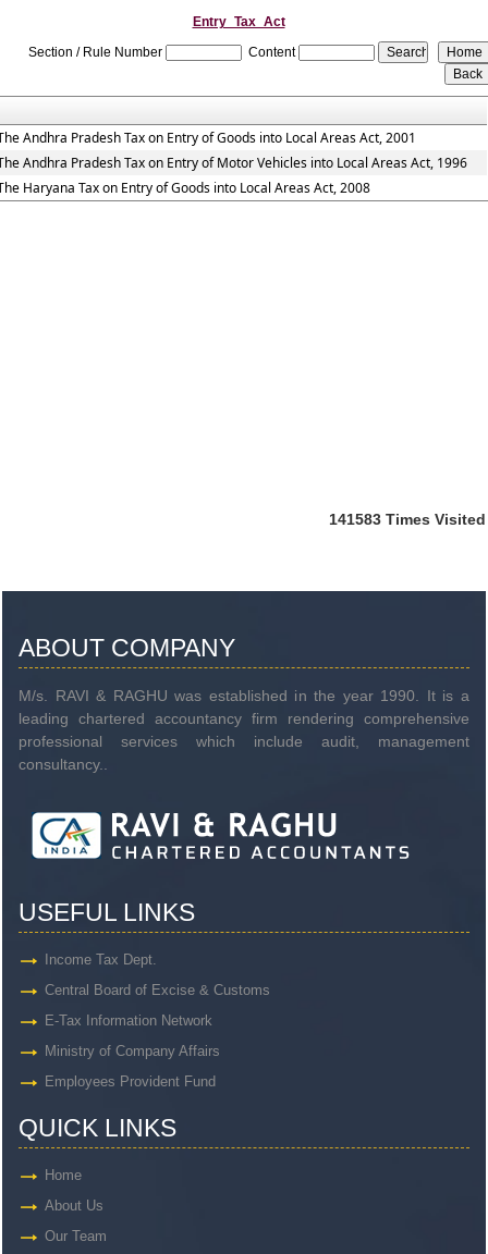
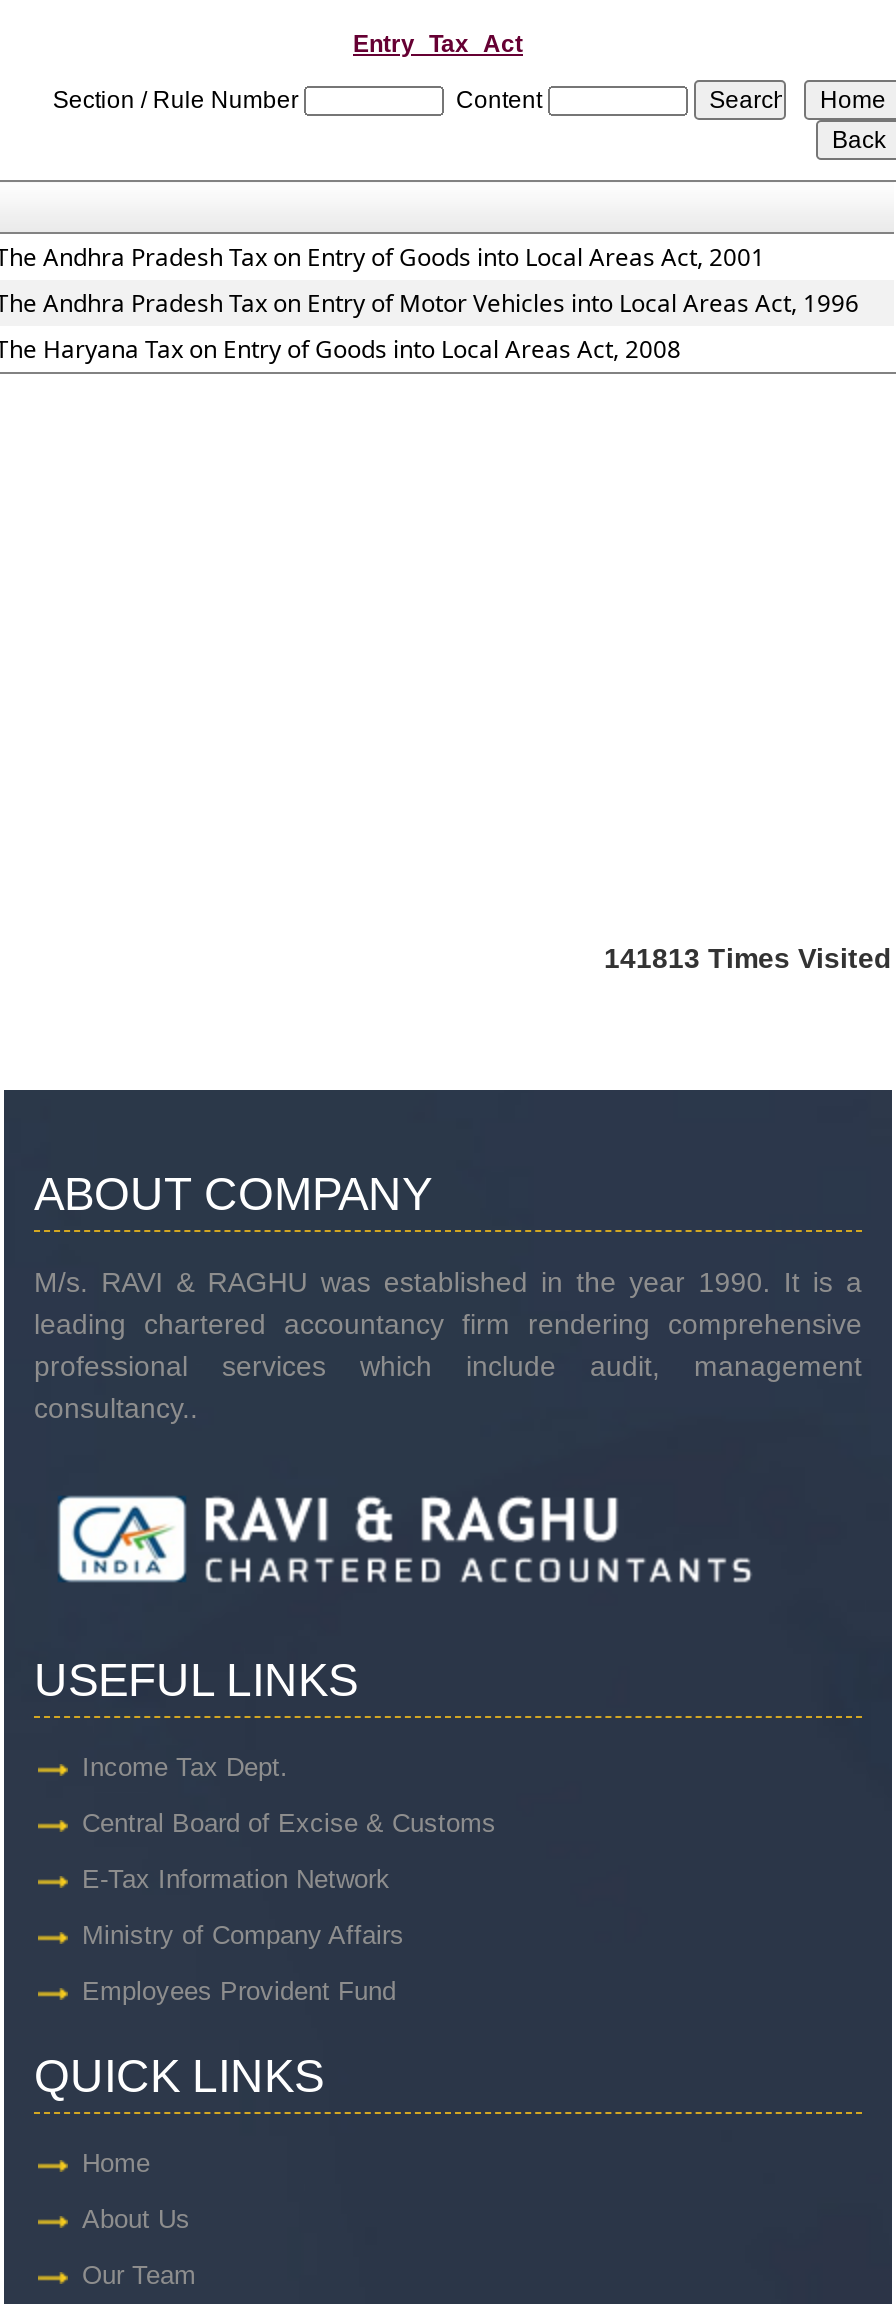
- 141583 Times Visited
+ 141813 Times Visited
